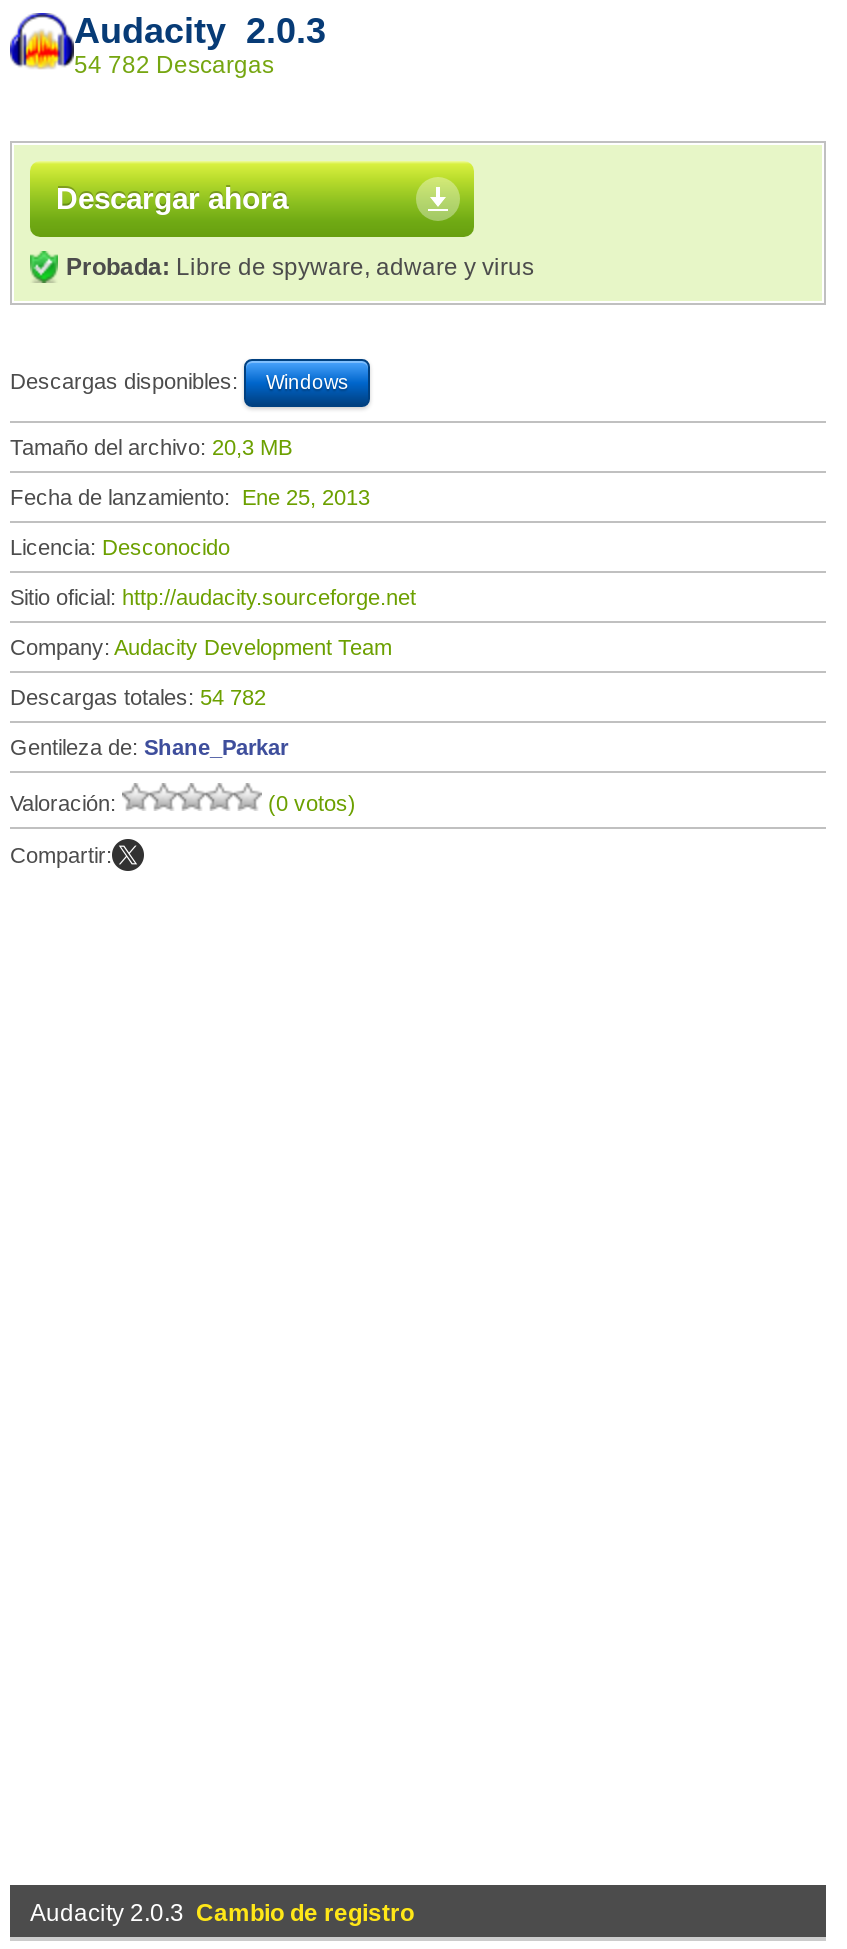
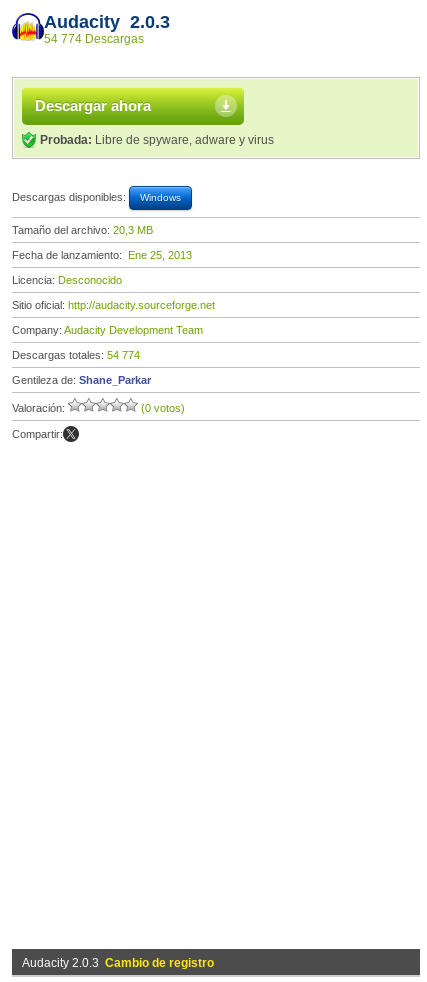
- 54 782 Descargas
+ 54 774 Descargas

- Descargas totales: 54 782
+ Descargas totales: 54 774
